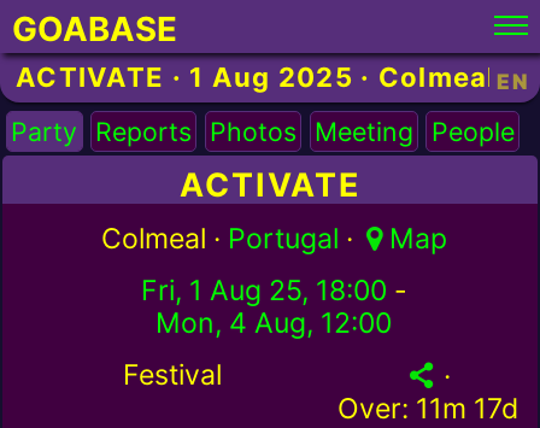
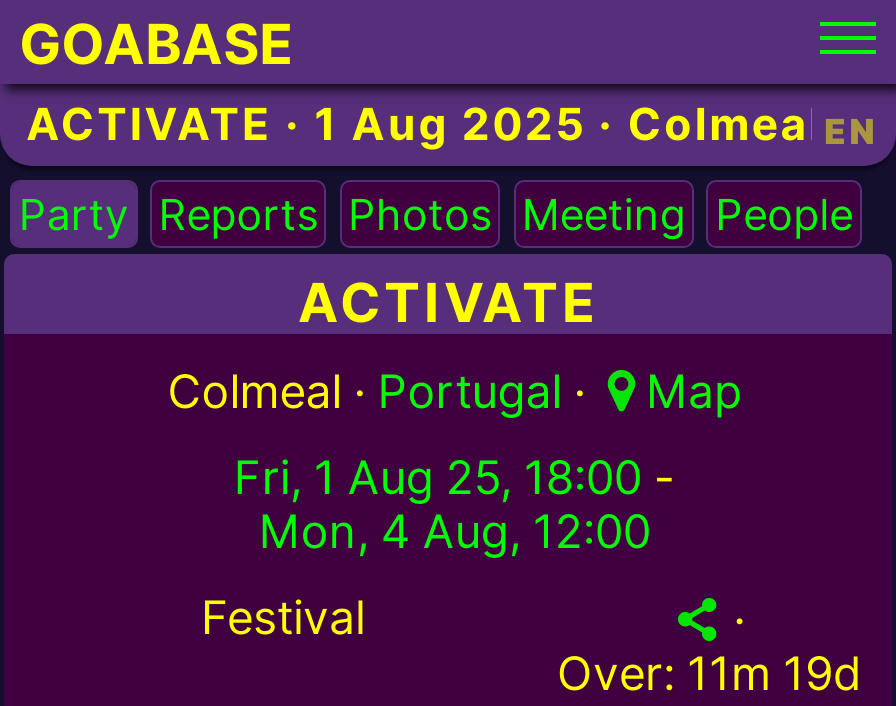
- Over: 11m 17d
+ Over: 11m 19d
